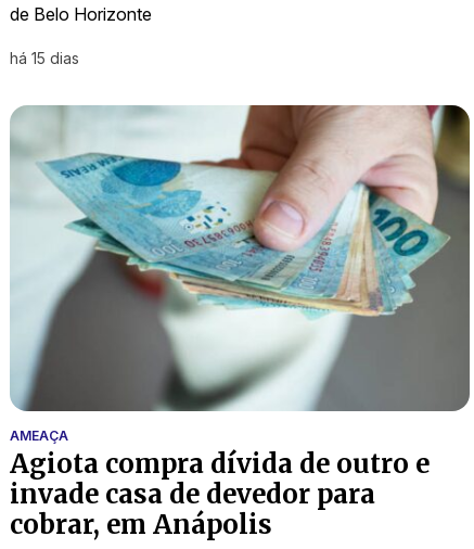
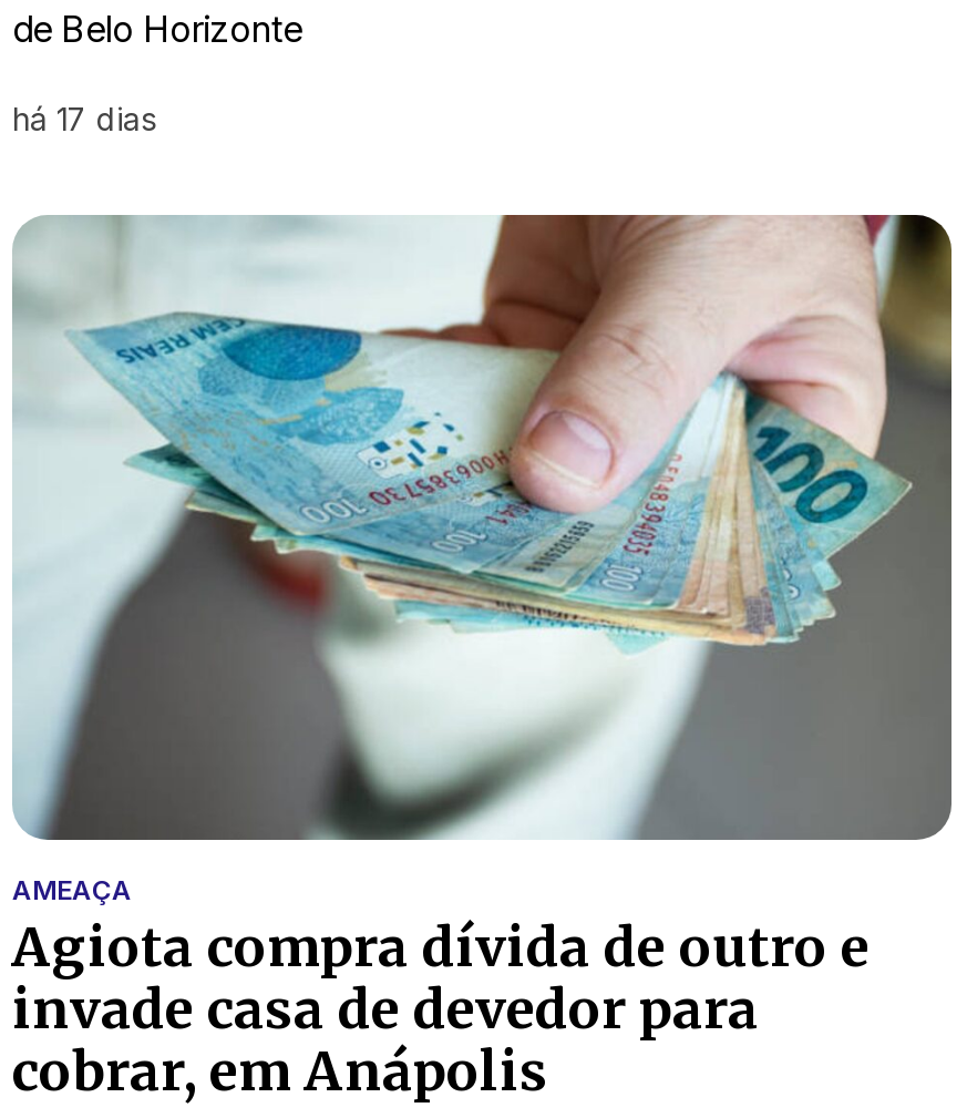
- há 15 dias
+ há 17 dias
